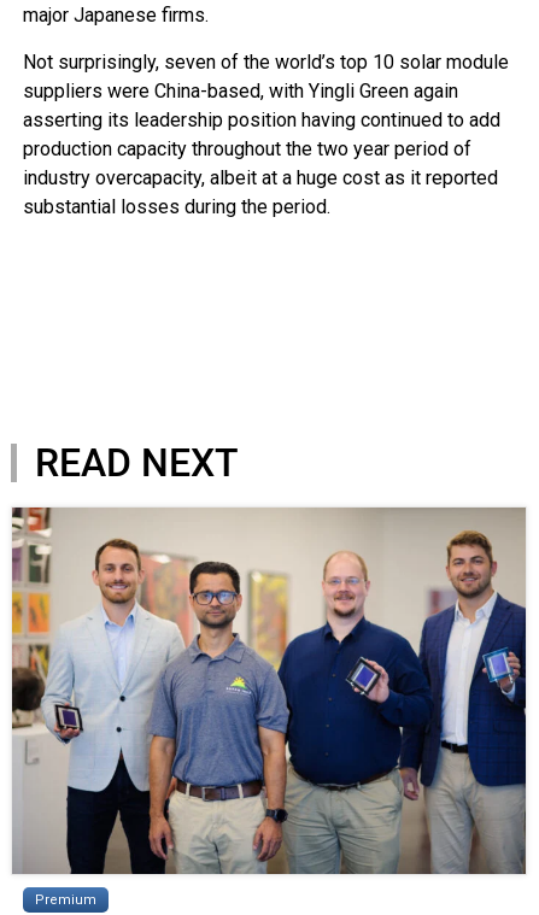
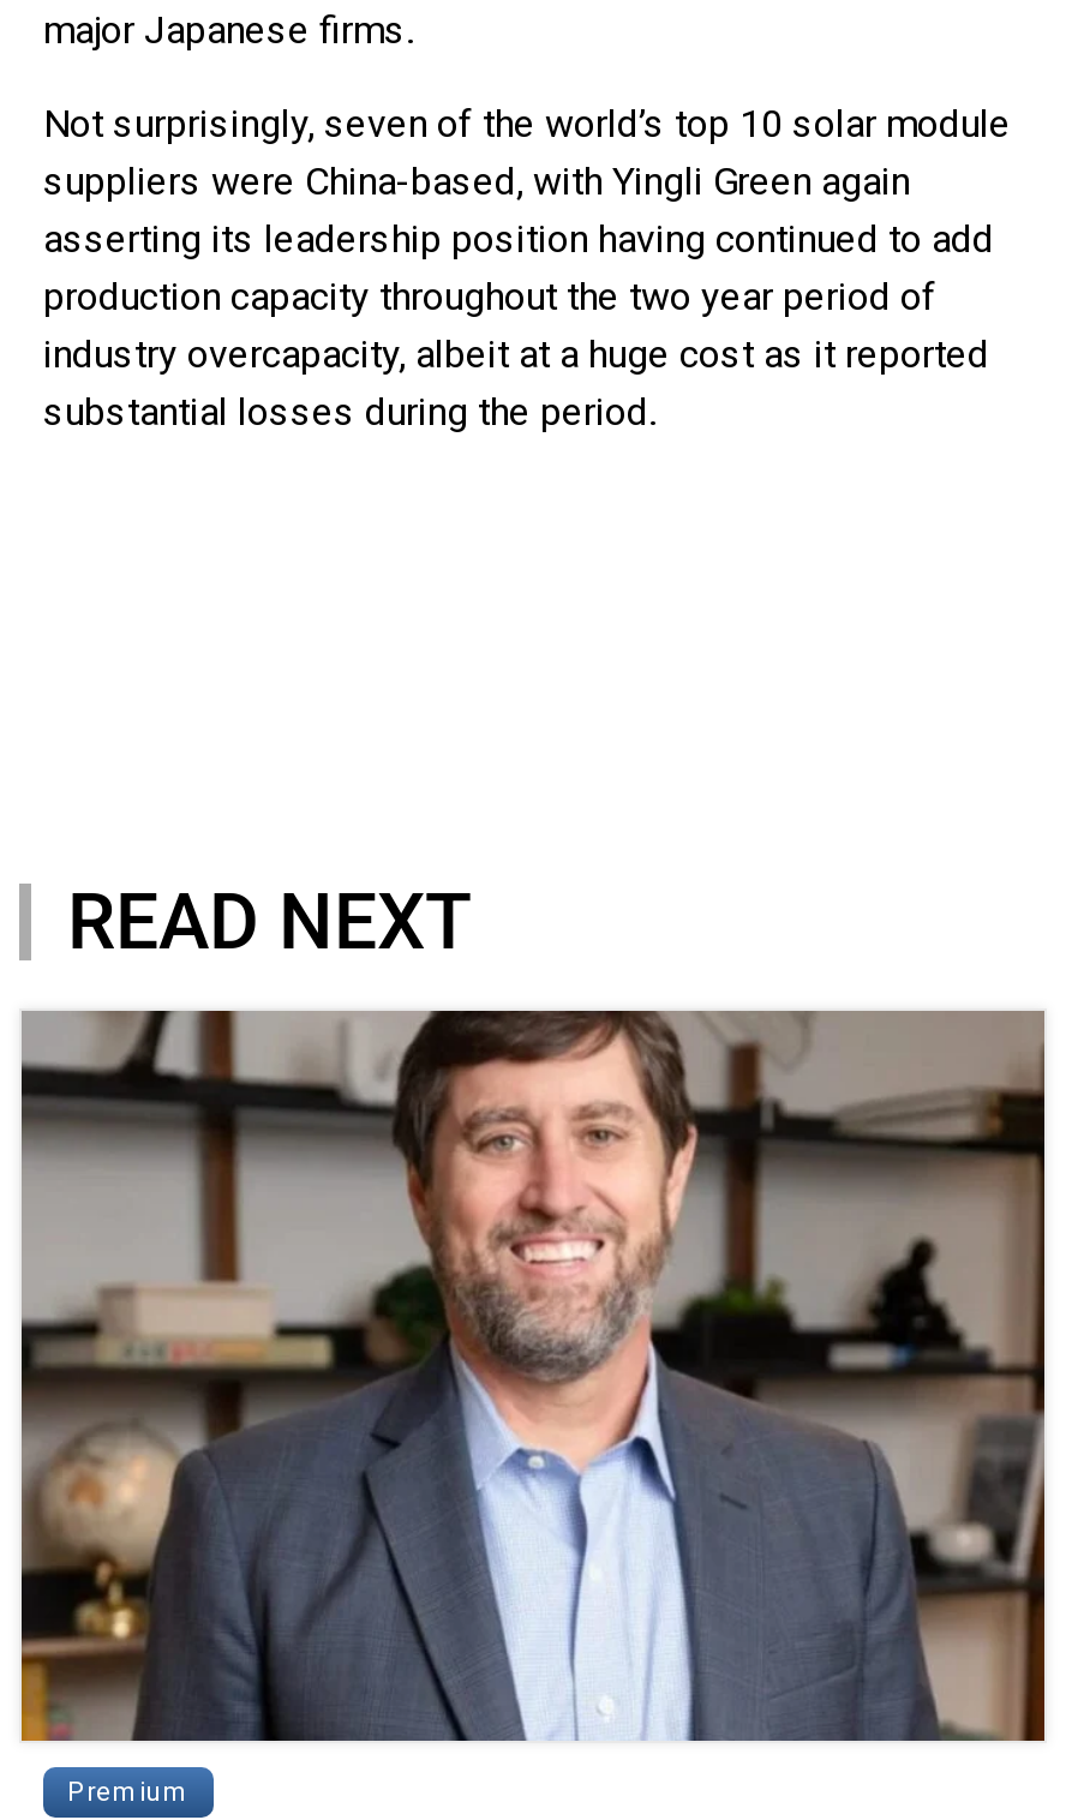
- [image]
+ [image]
